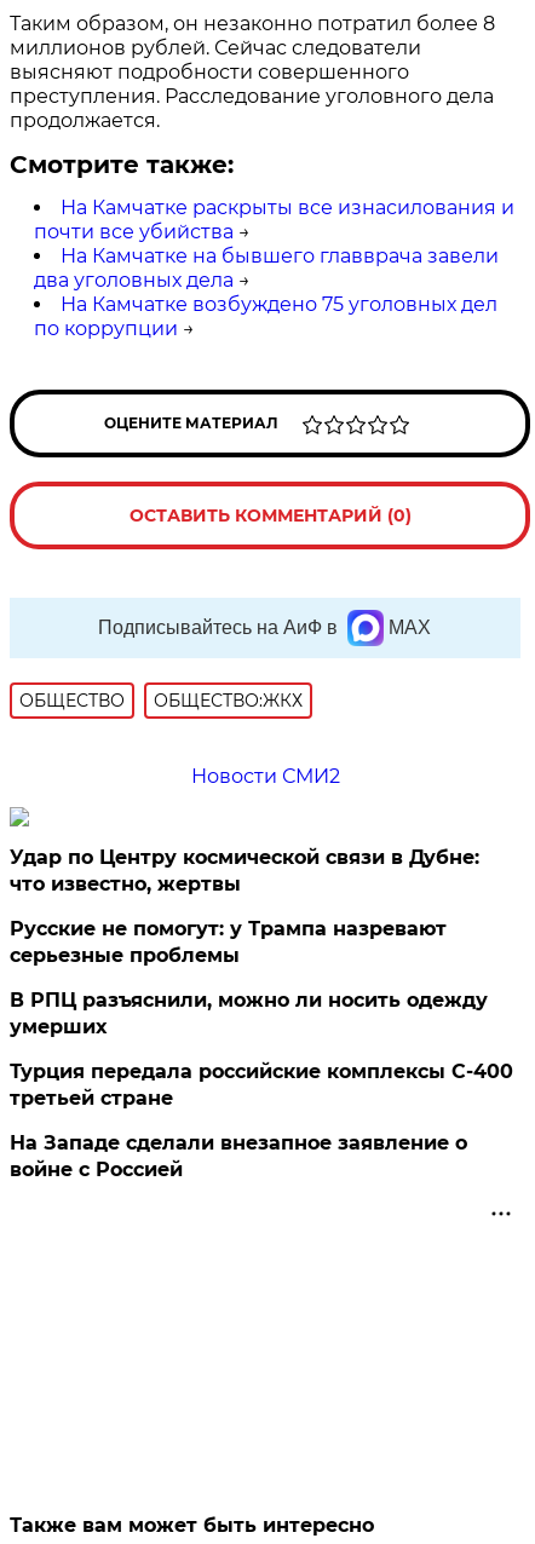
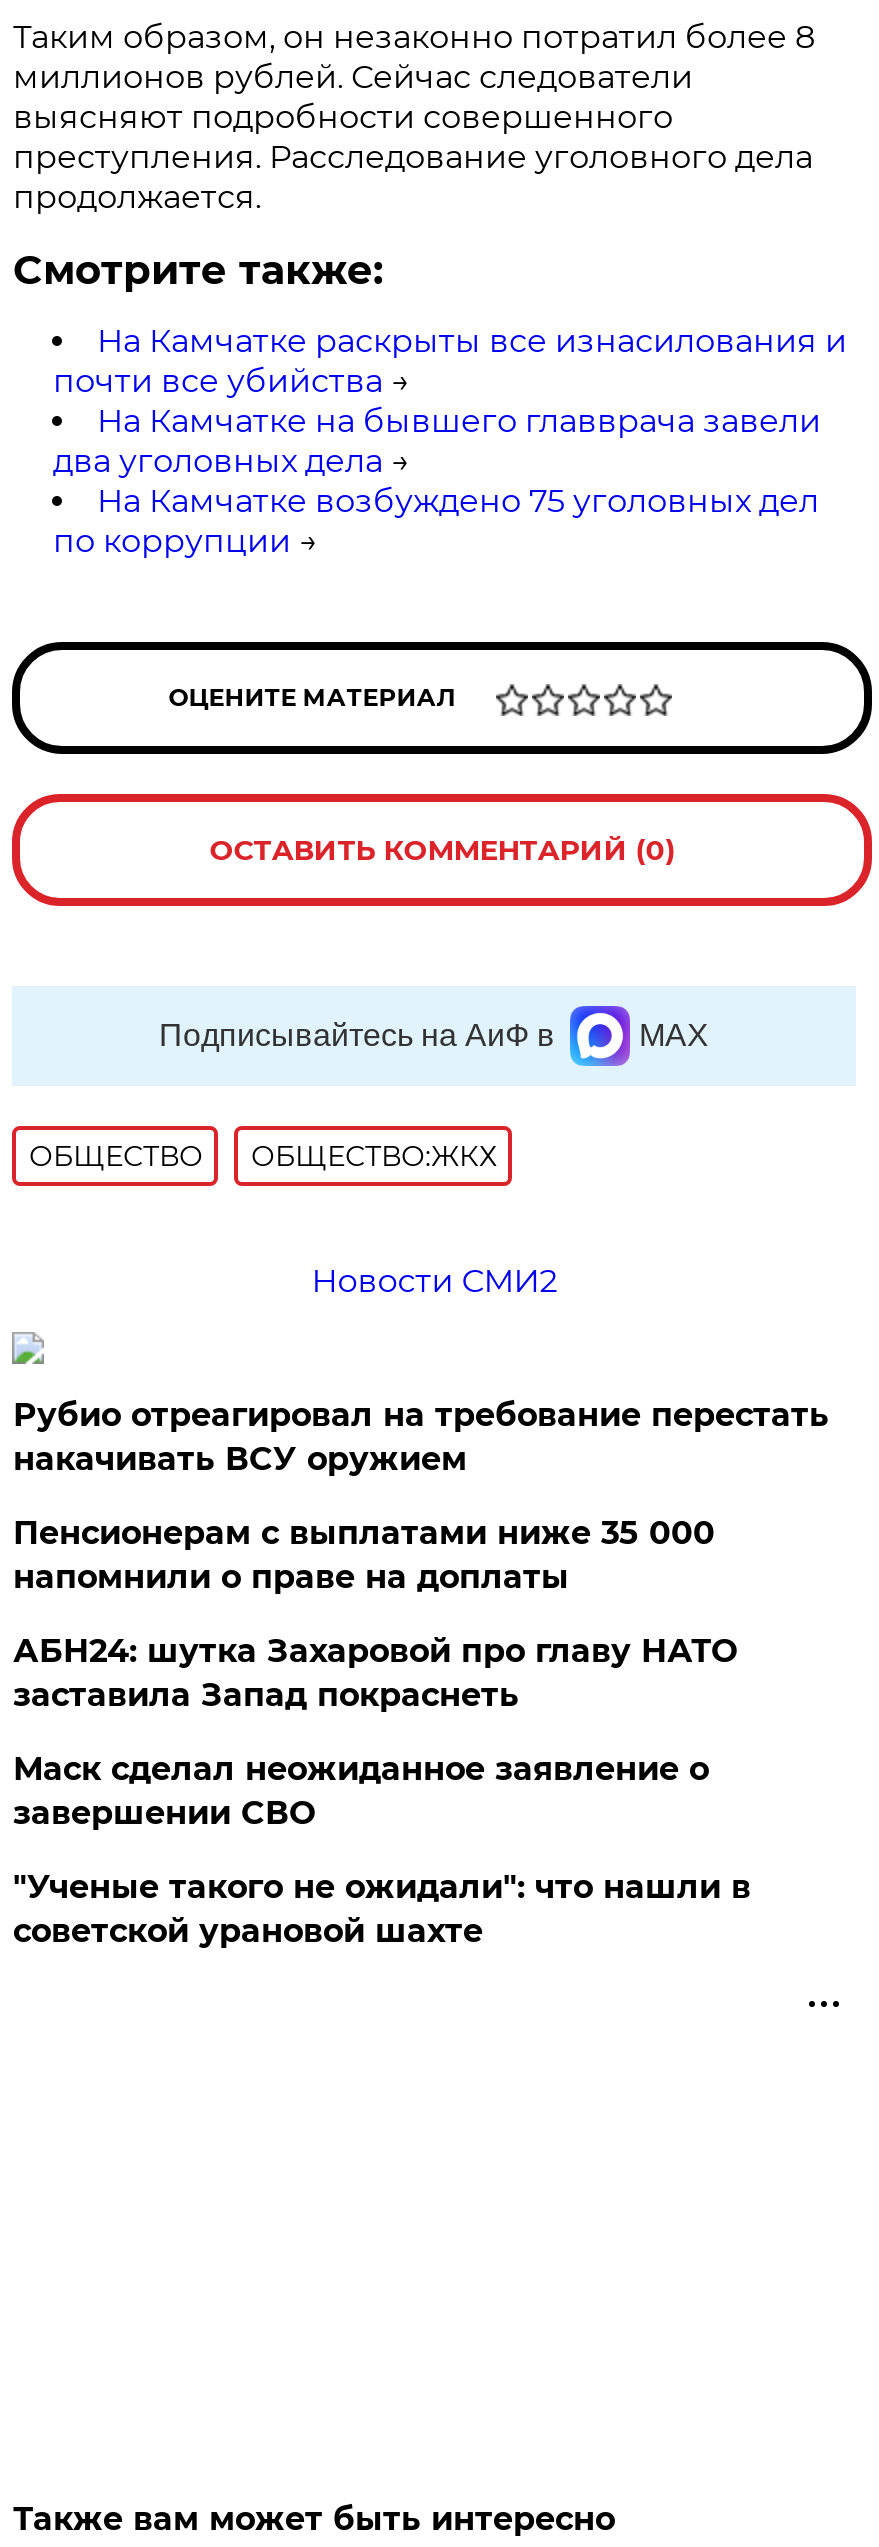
- Удар по Центру космической связи в Дубне:
- что известно, жертвы
+ Рубио отреагировал на требование перестать
+ накачивать ВСУ оружием

- Русские не помогут: у Трампа назревают
- серьезные проблемы
+ Пенсионерам с выплатами ниже 35 000
+ напомнили о праве на доплаты

- В РПЦ разъяснили, можно ли носить одежду
- умерших
+ АБН24: шутка Захаровой про главу НАТО
+ заставила Запад покраснеть

- Турция передала российские комплексы С-400
- третьей стране
+ Маск сделал неожиданное заявление о
+ завершении СВО

- На Западе сделали внезапное заявление о
- войне с Россией
+ "Ученые такого не ожидали": что нашли в
+ советской урановой шахте
